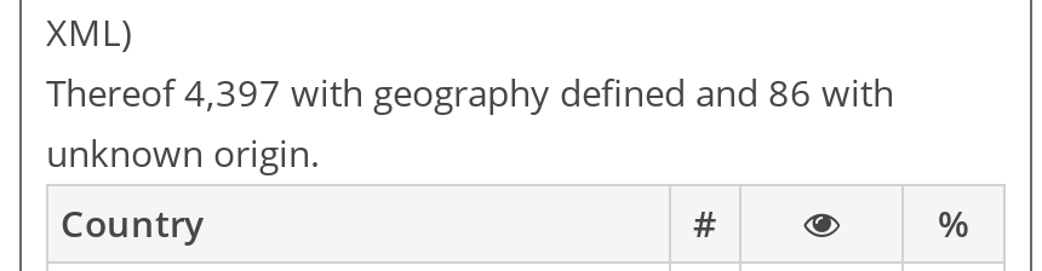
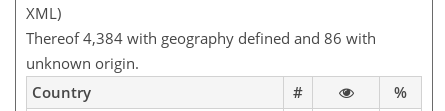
- Thereof 4,397 with geography defined and 86 with
+ Thereof 4,384 with geography defined and 86 with
